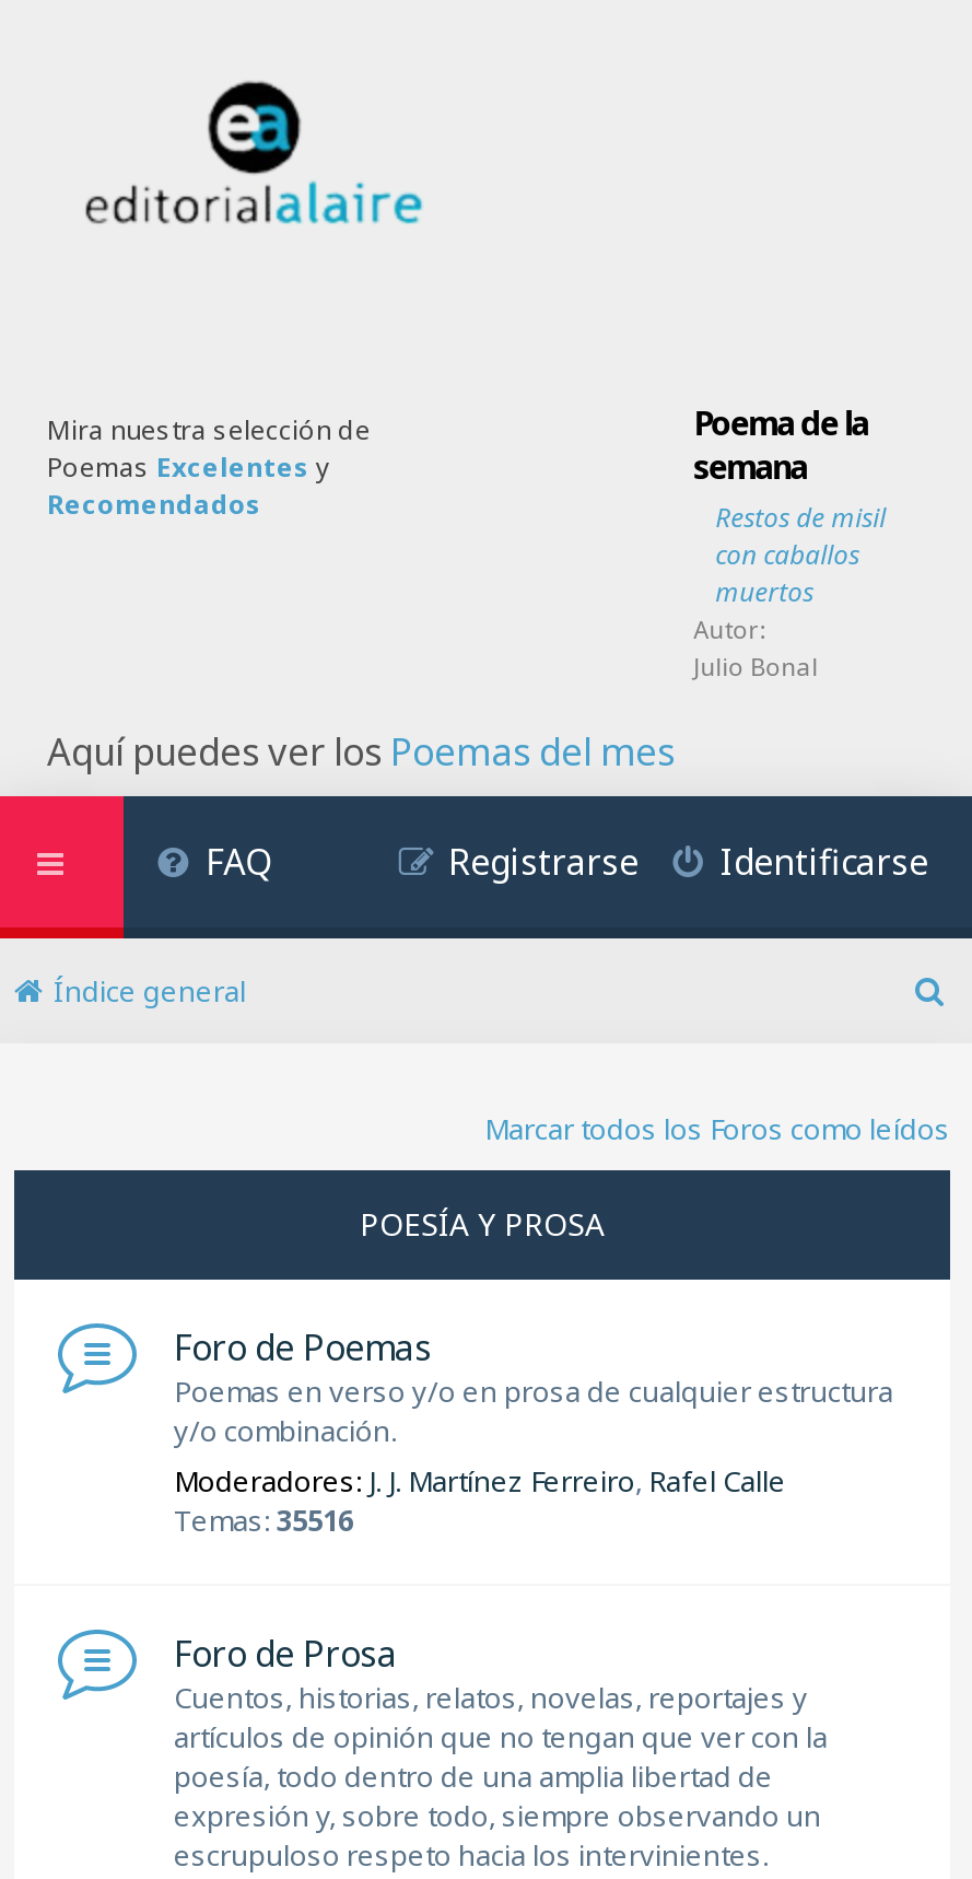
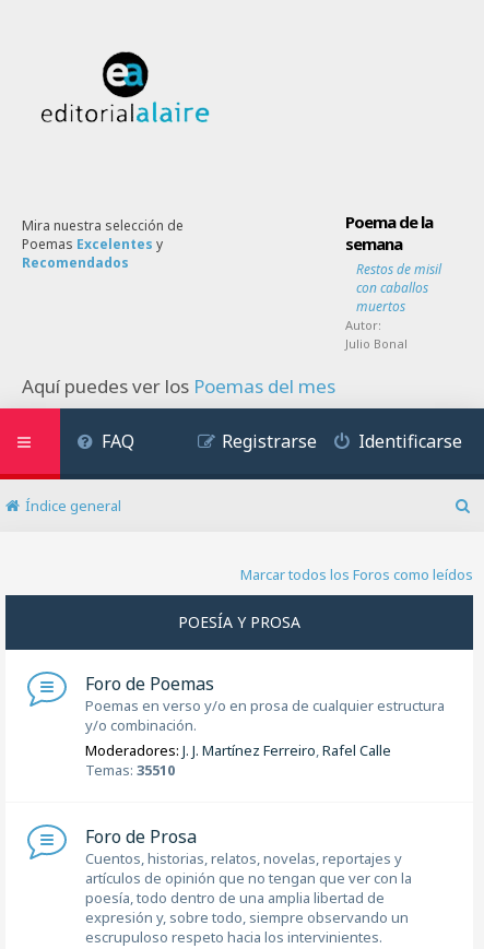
- Temas: 35516
+ Temas: 35510
